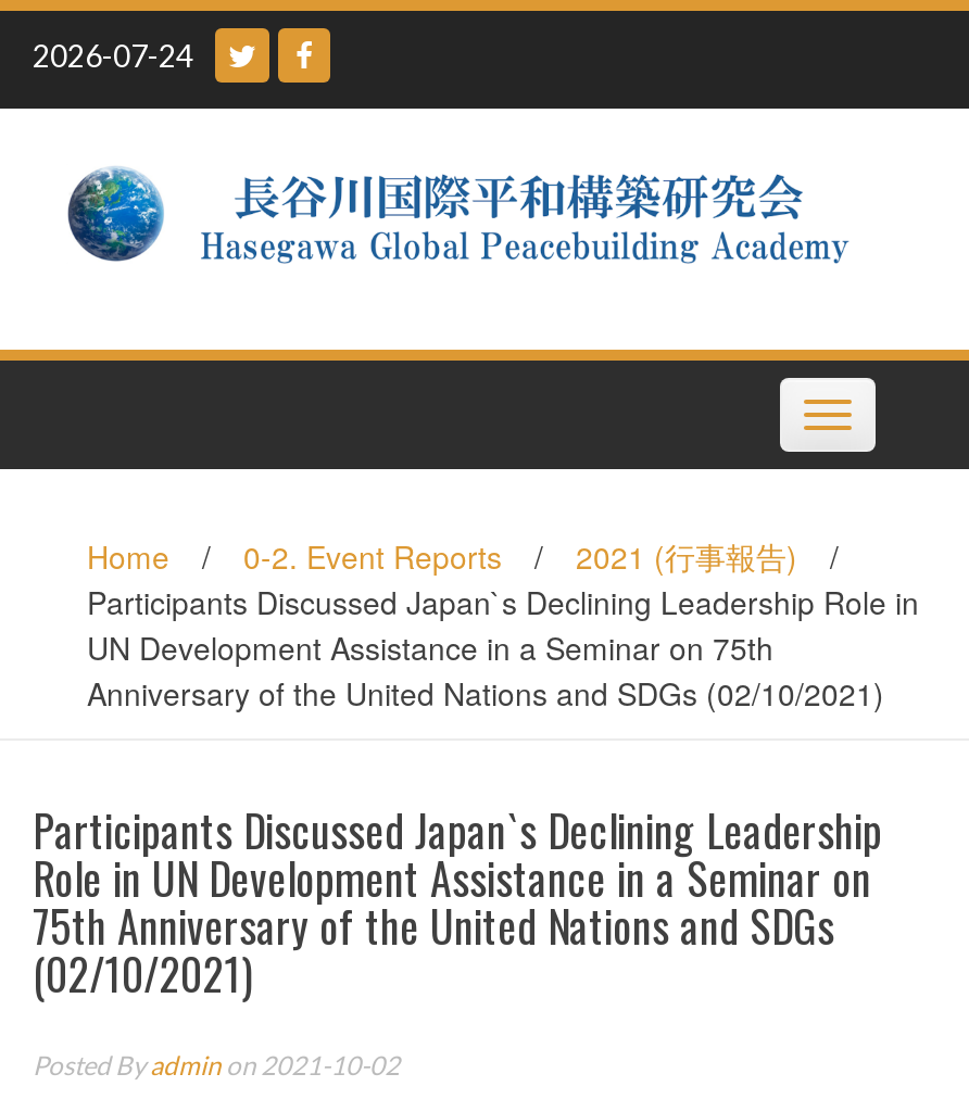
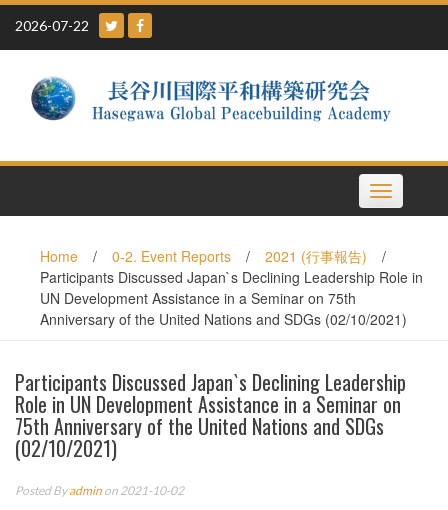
- 2026-07-24
+ 2026-07-22
